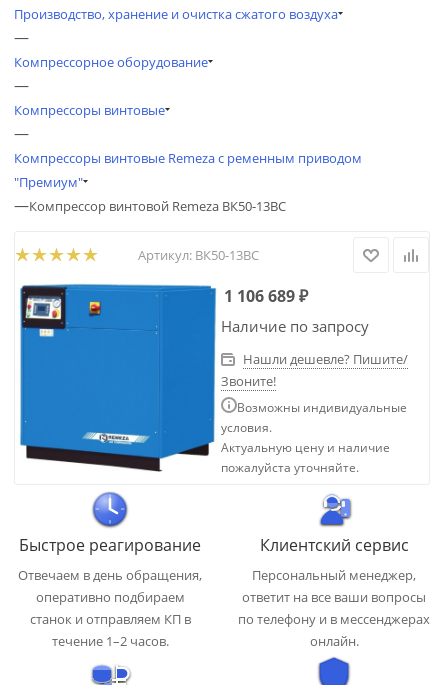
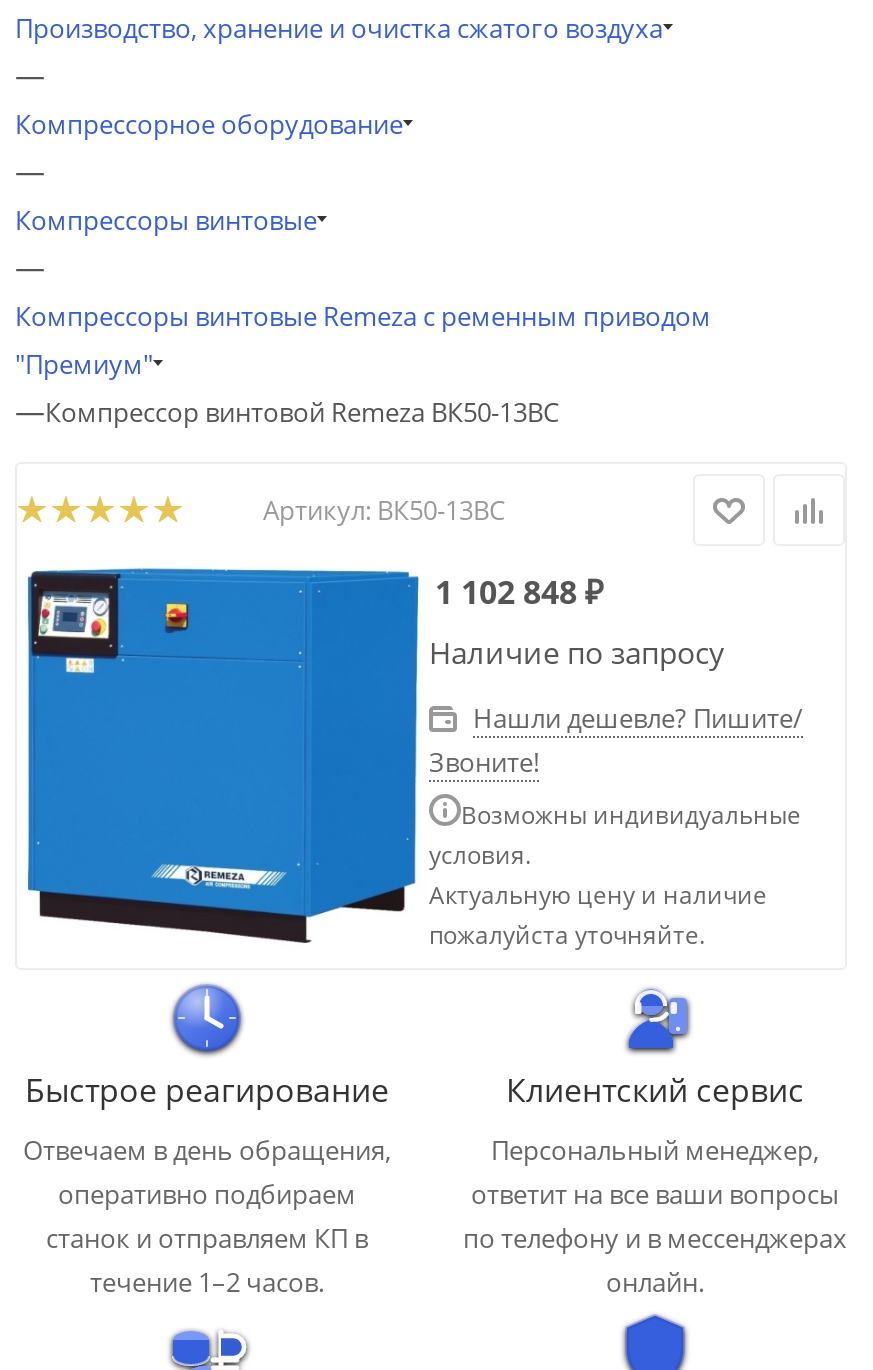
- 1 106 689 ₽
+ 1 102 848 ₽
